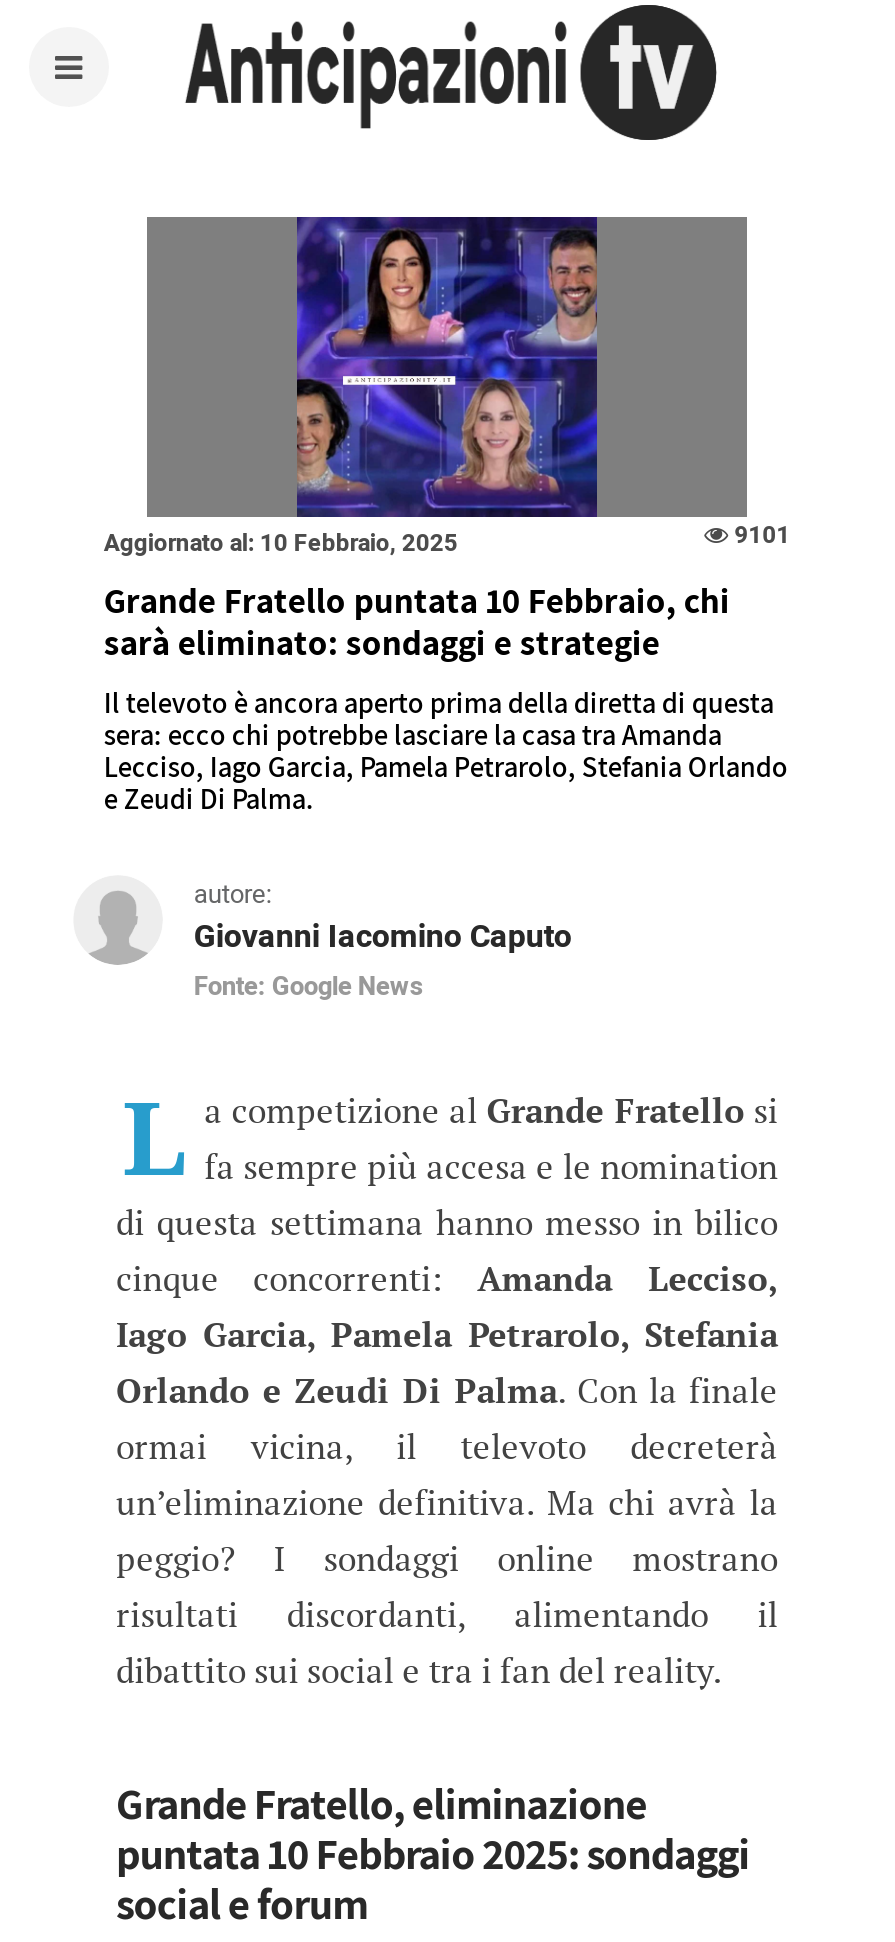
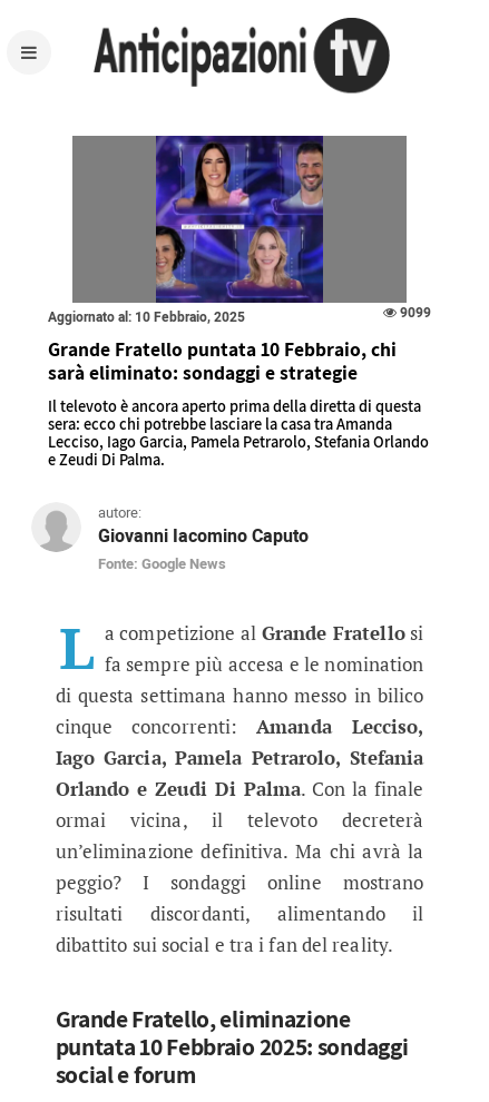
- 9101
+ 9099
